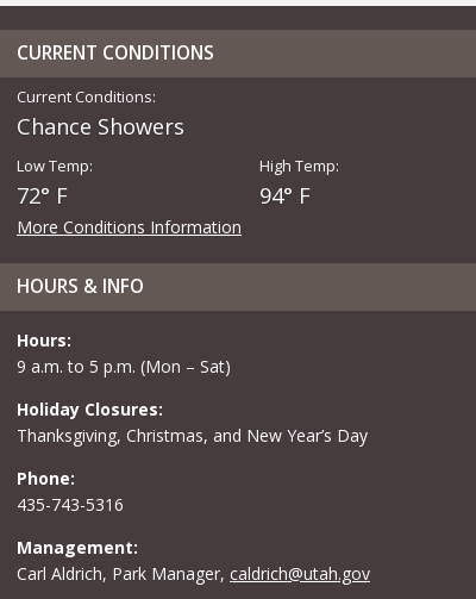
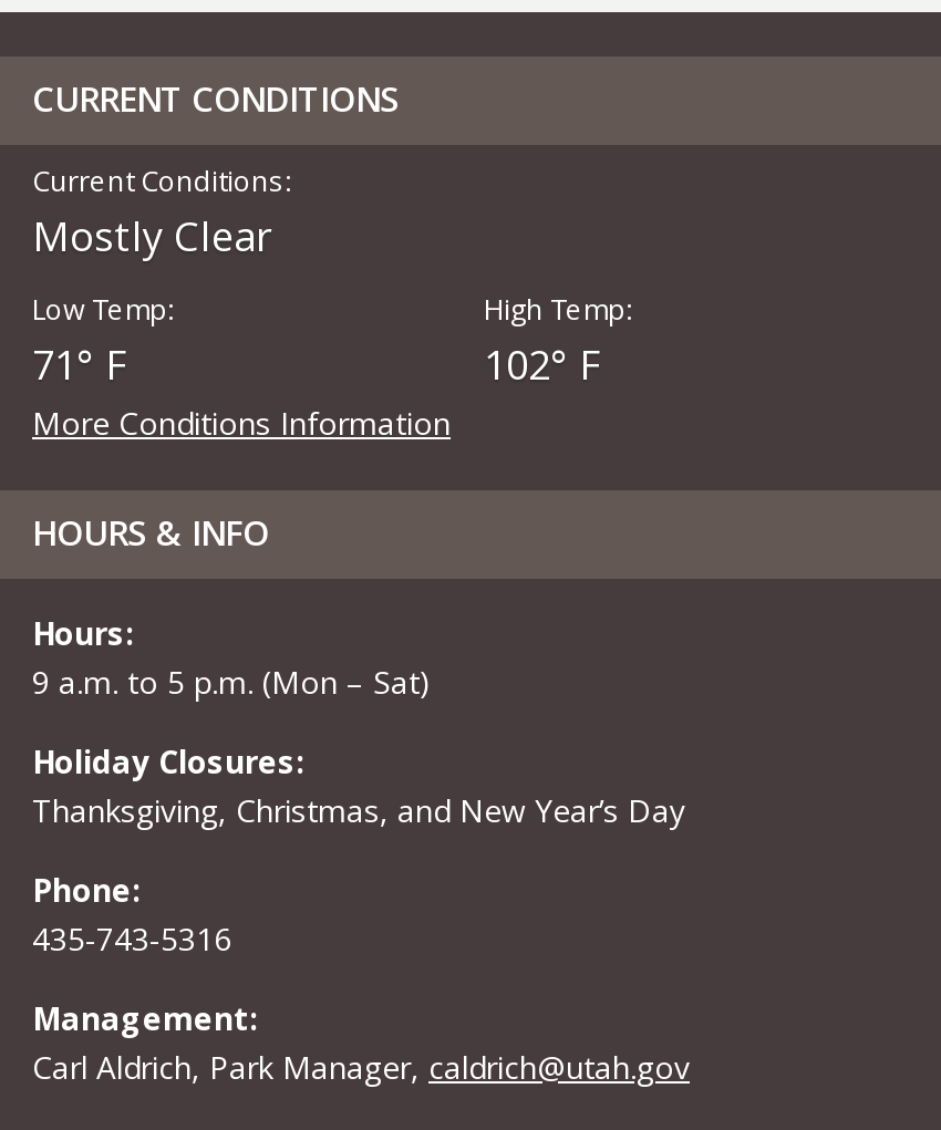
- Chance Showers
+ Mostly Clear

- 72° F
+ 71° F

- 94° F
+ 102° F
